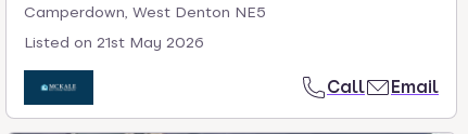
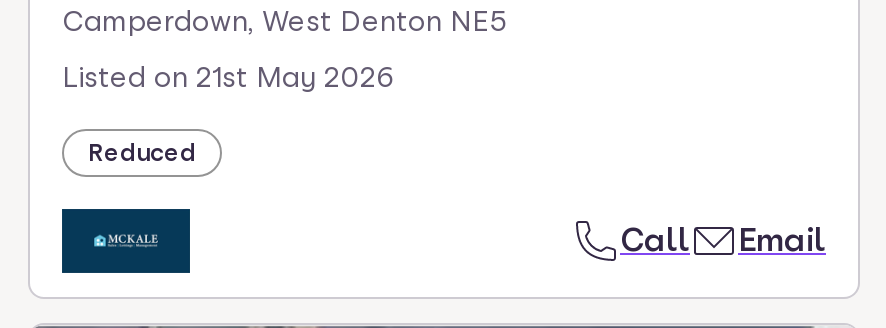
+ Reduced
